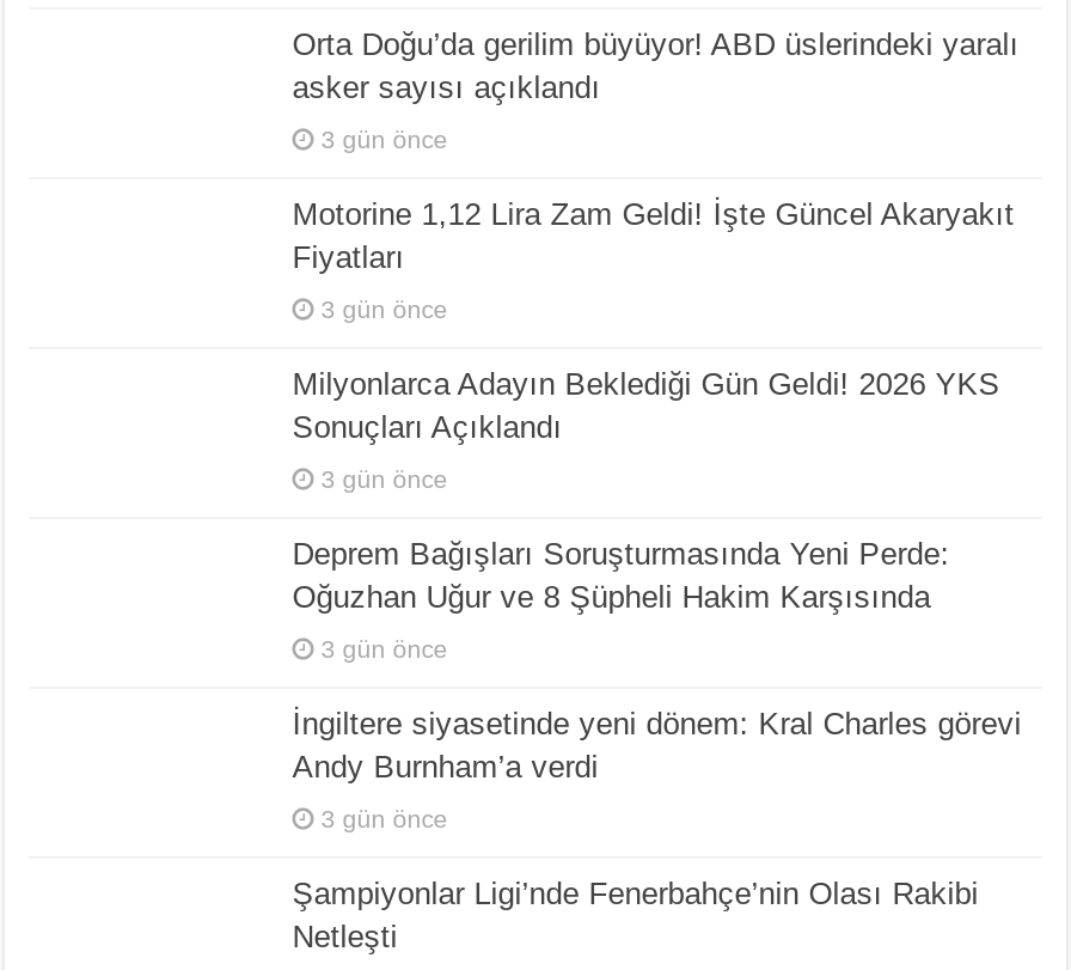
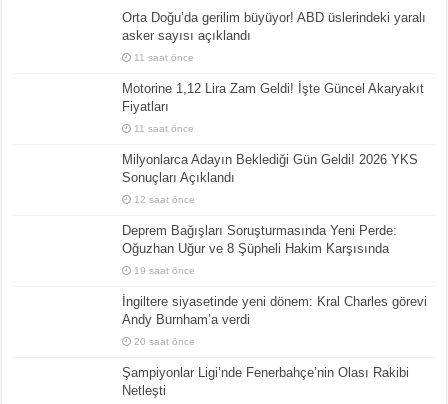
- 3 gün önce
+ 11 saat önce

- 3 gün önce
+ 11 saat önce

- 3 gün önce
+ 12 saat önce

- 3 gün önce
+ 19 saat önce

- 3 gün önce
+ 20 saat önce
